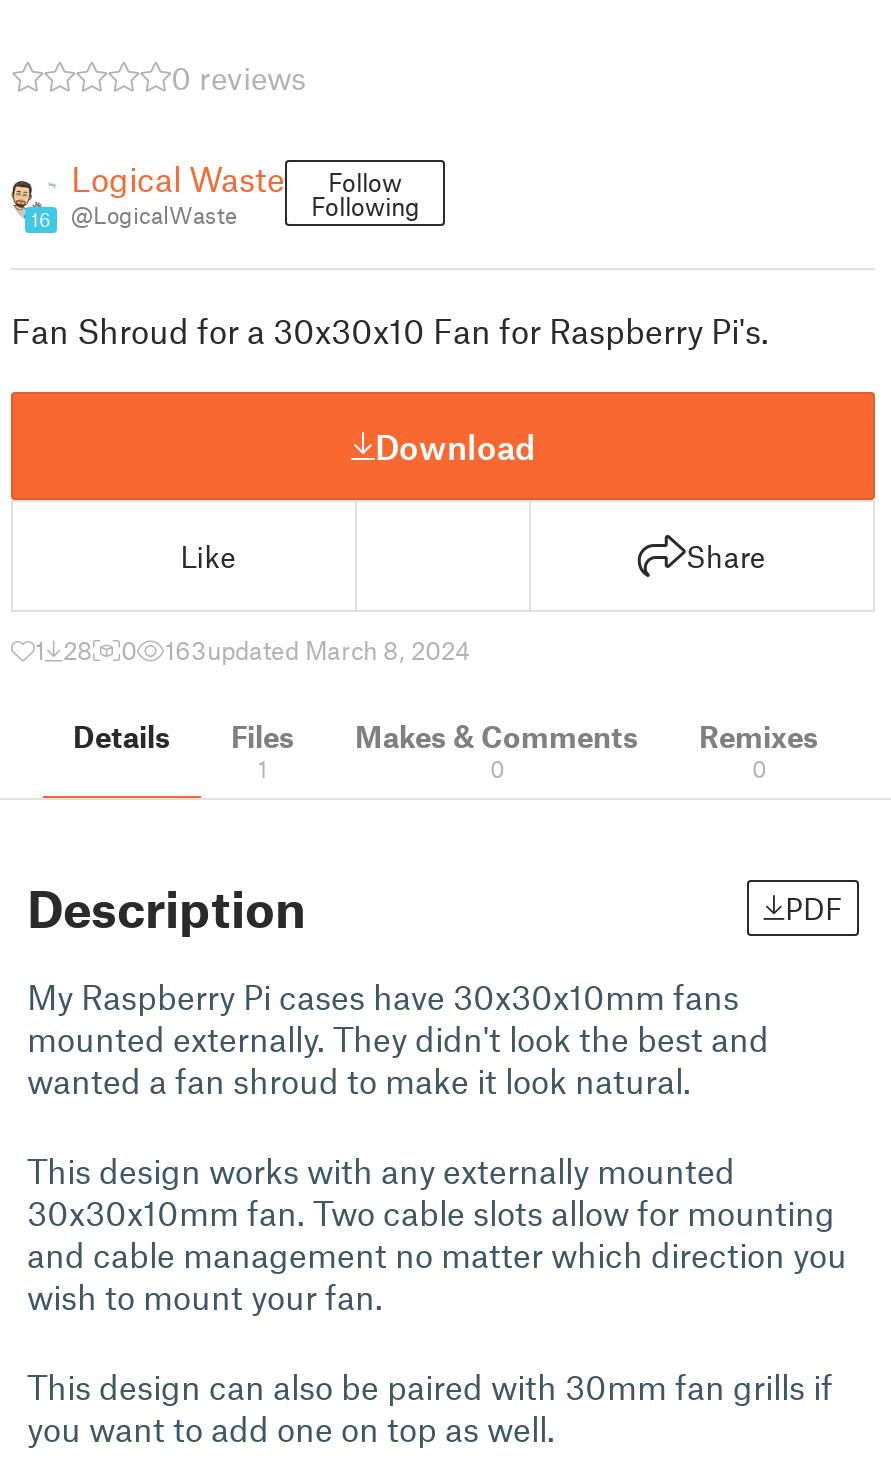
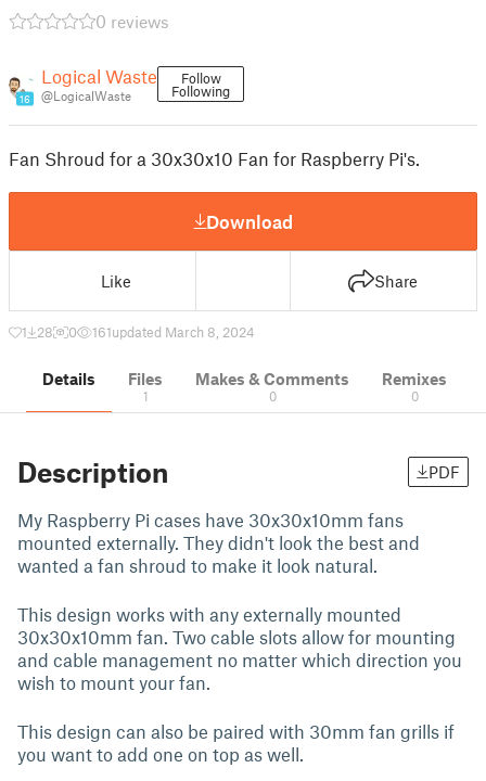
- 163updated March 8, 2024
+ 161updated March 8, 2024
